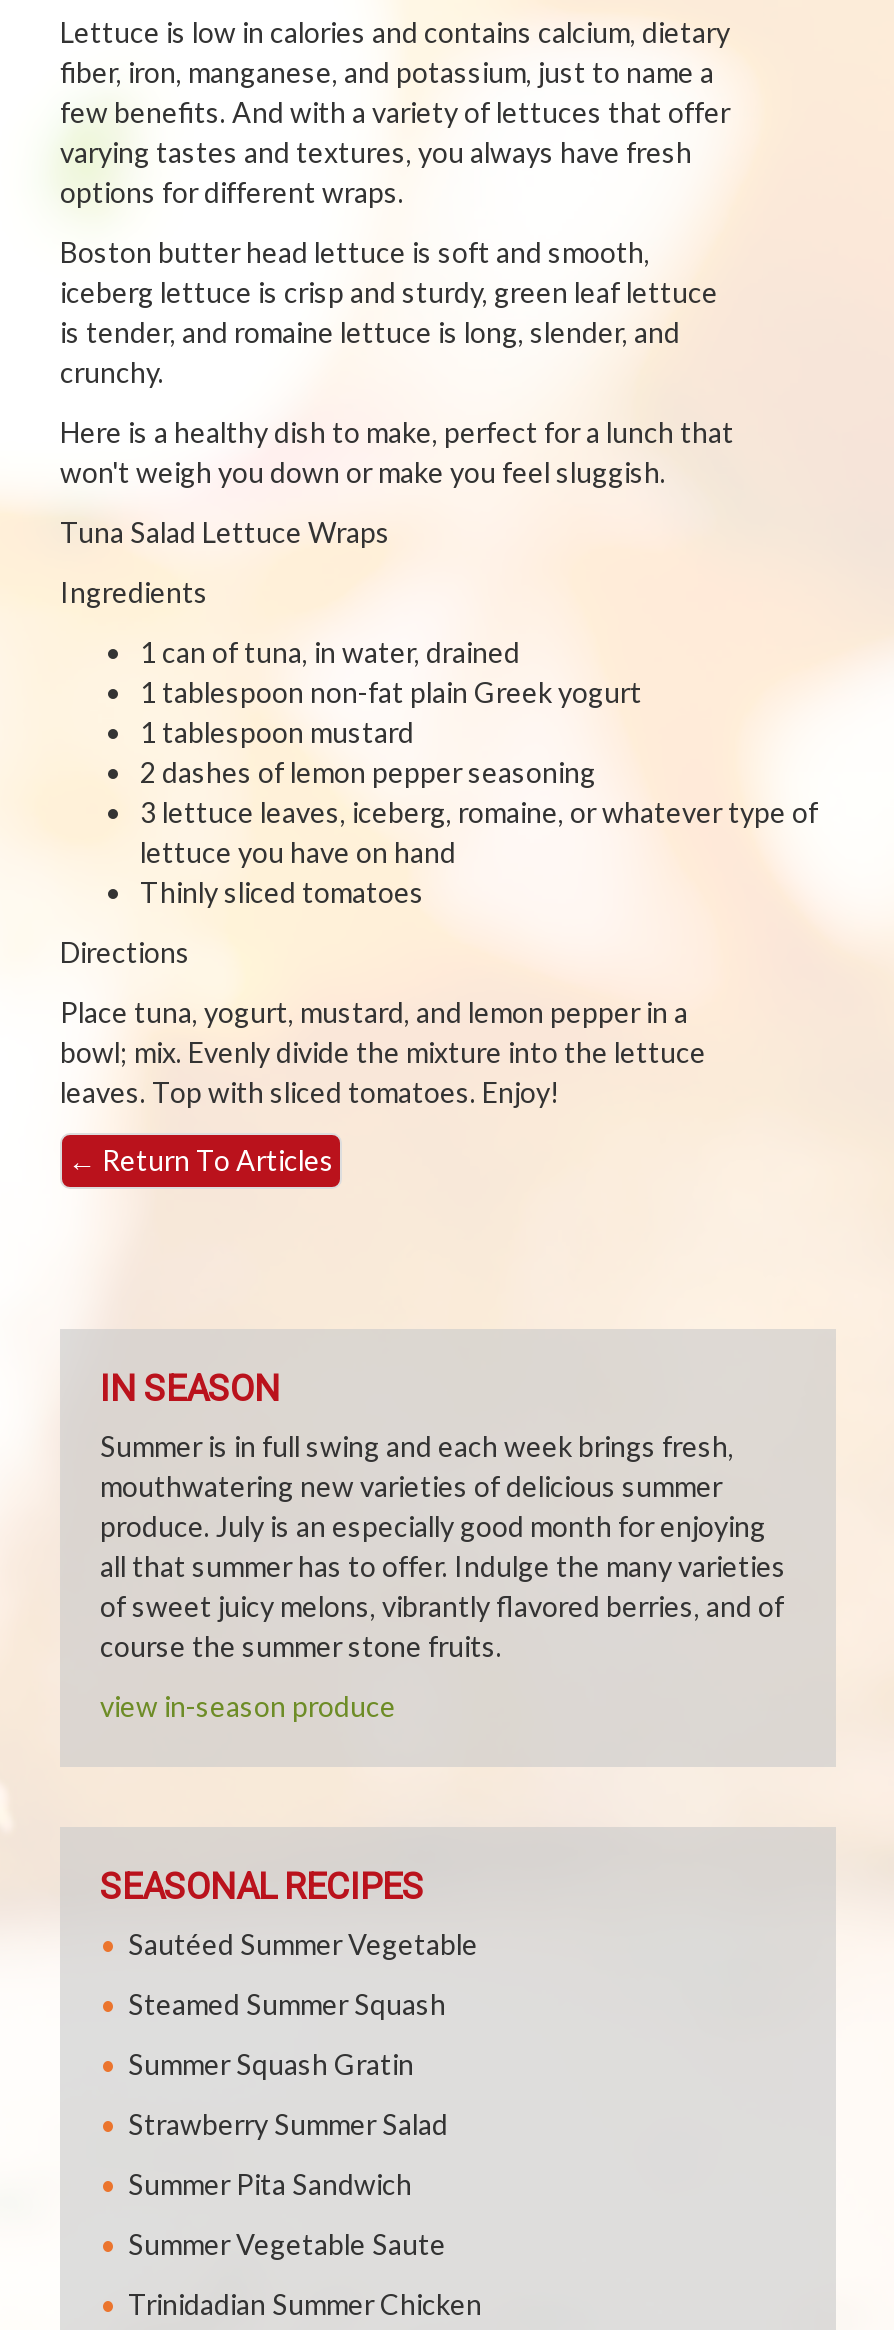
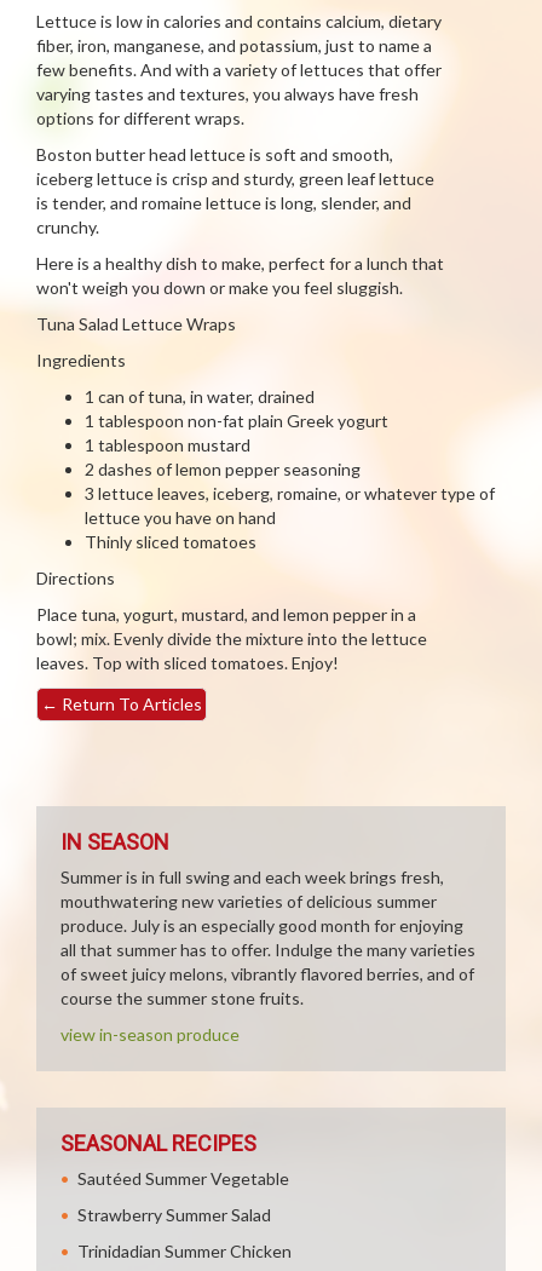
- Steamed Summer Squash
- Summer Squash Gratin

- Summer Pita Sandwich
- Summer Vegetable Saute
